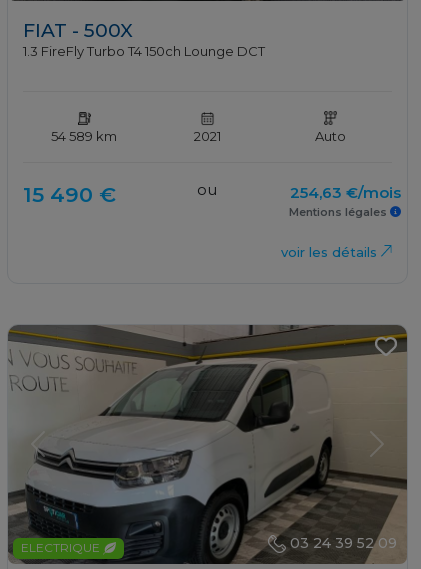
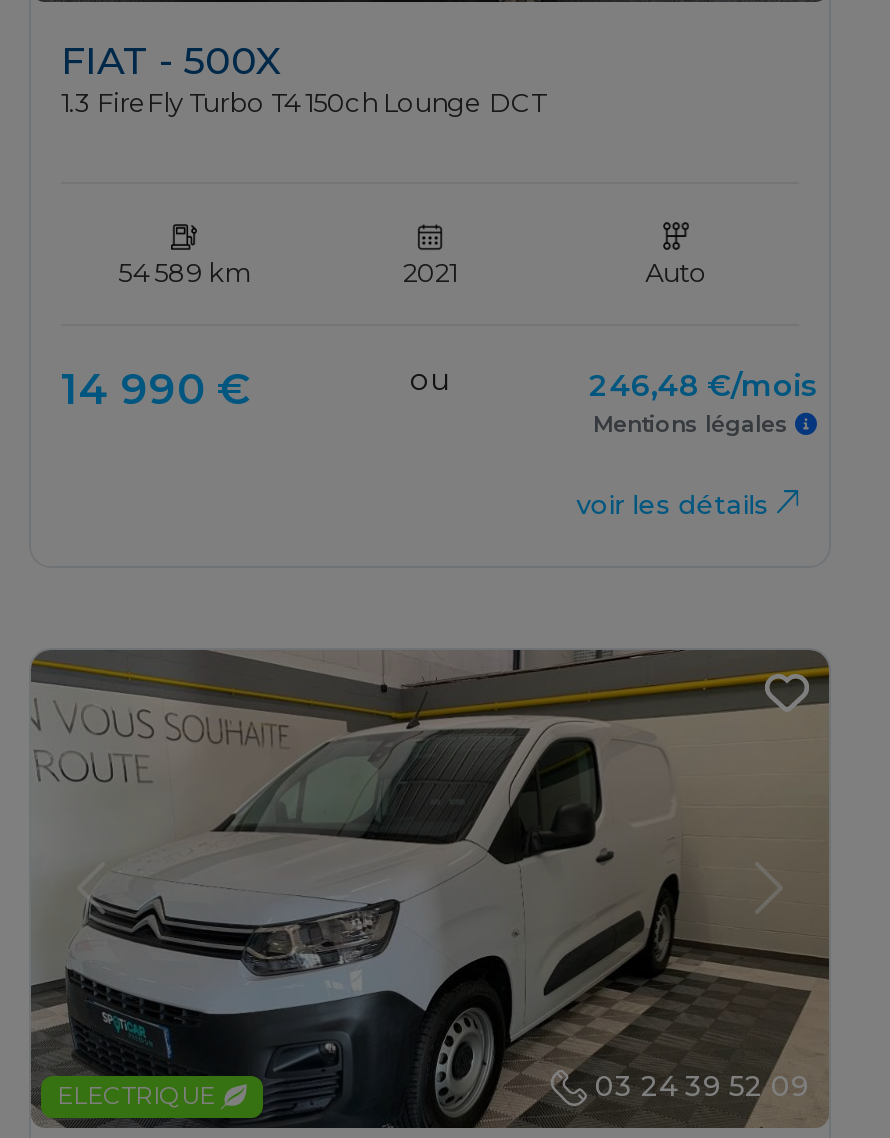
- 15 490 €
+ 14 990 €

- 254,63 €/mois
+ 246,48 €/mois
